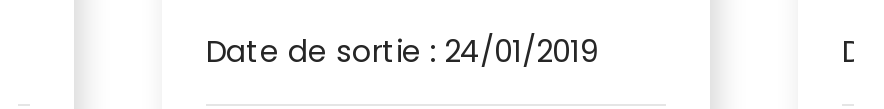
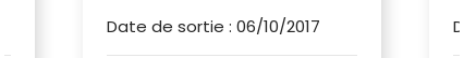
- Date de sortie: 24/01/2019
+ Date de sortie: 06/10/2017
